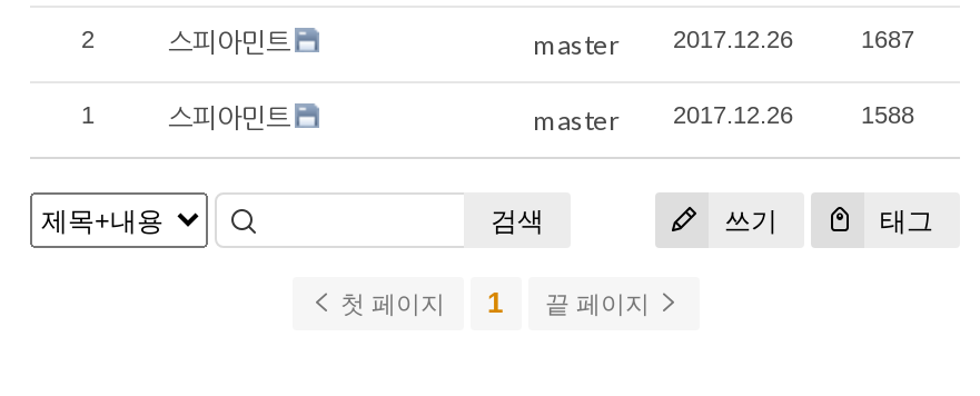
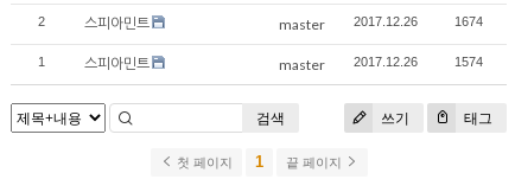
- 1687
+ 1674

- 1588
+ 1574
